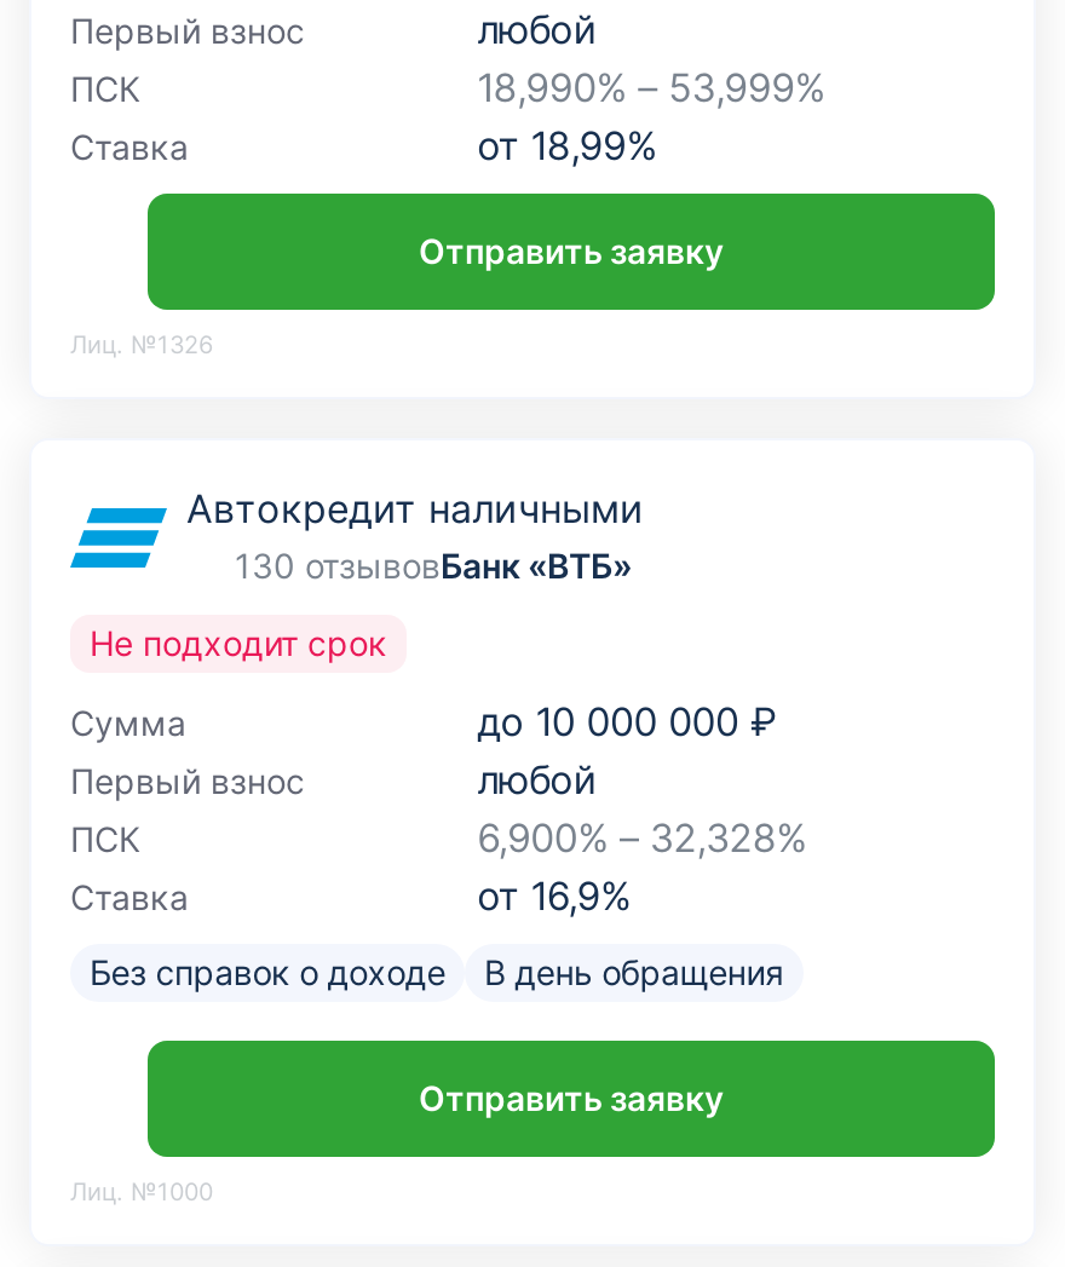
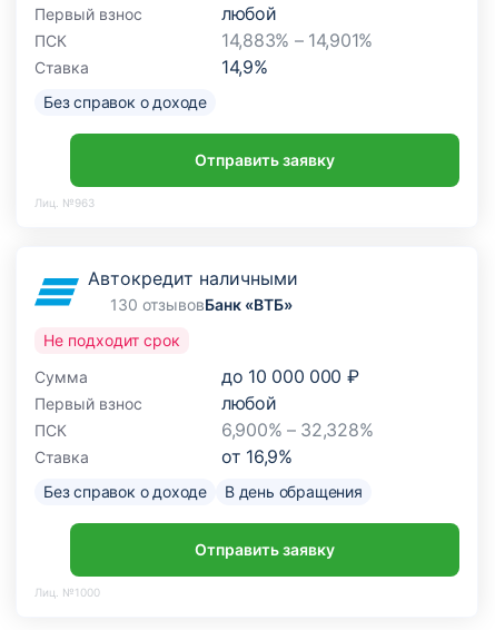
- 18,990% – 53,999%
+ 14,883% – 14,901%

- от 18,99%
+ 14,9%

+ Без справок о доходе

- Лиц. №1326
+ Лиц. №963
